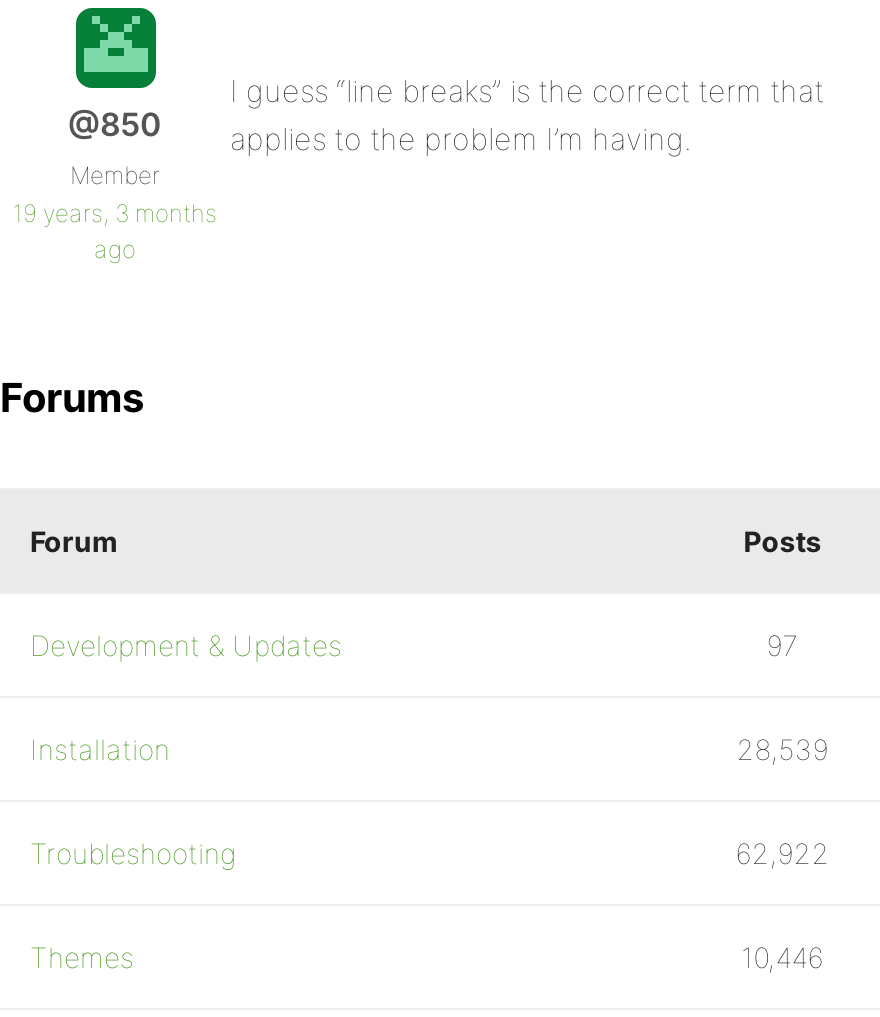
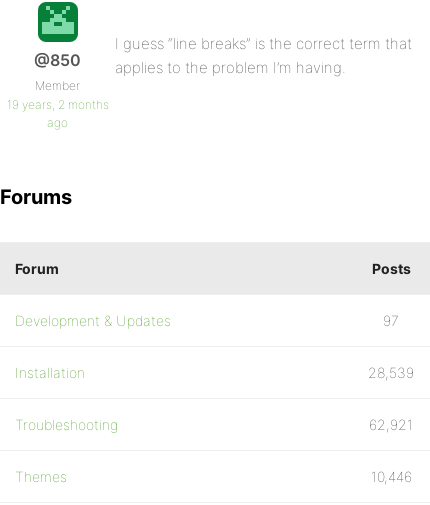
- 19 years, 3 months
+ 19 years, 2 months

- 62,922
+ 62,921
